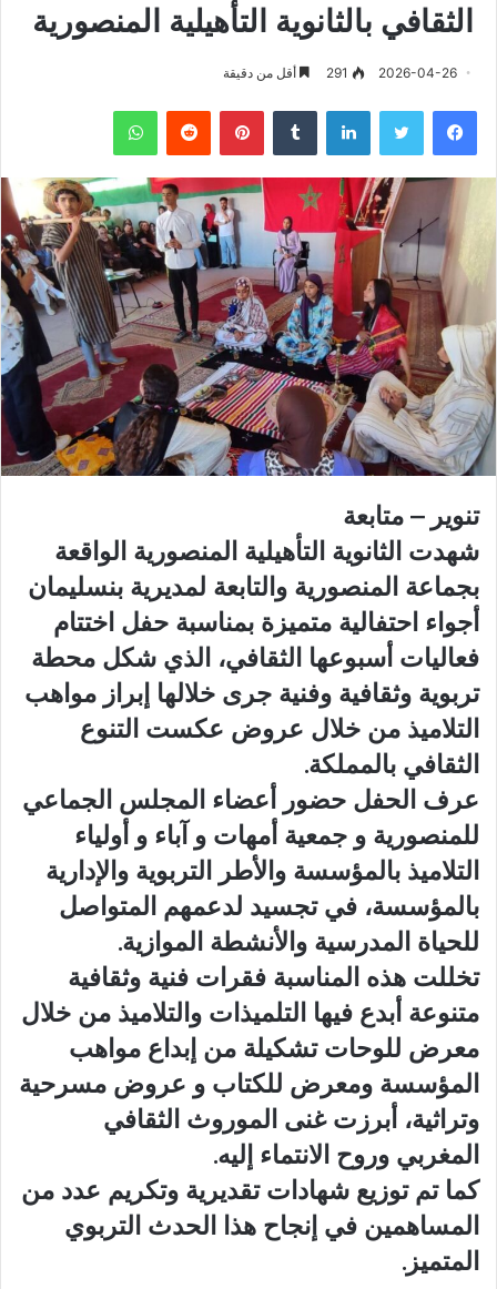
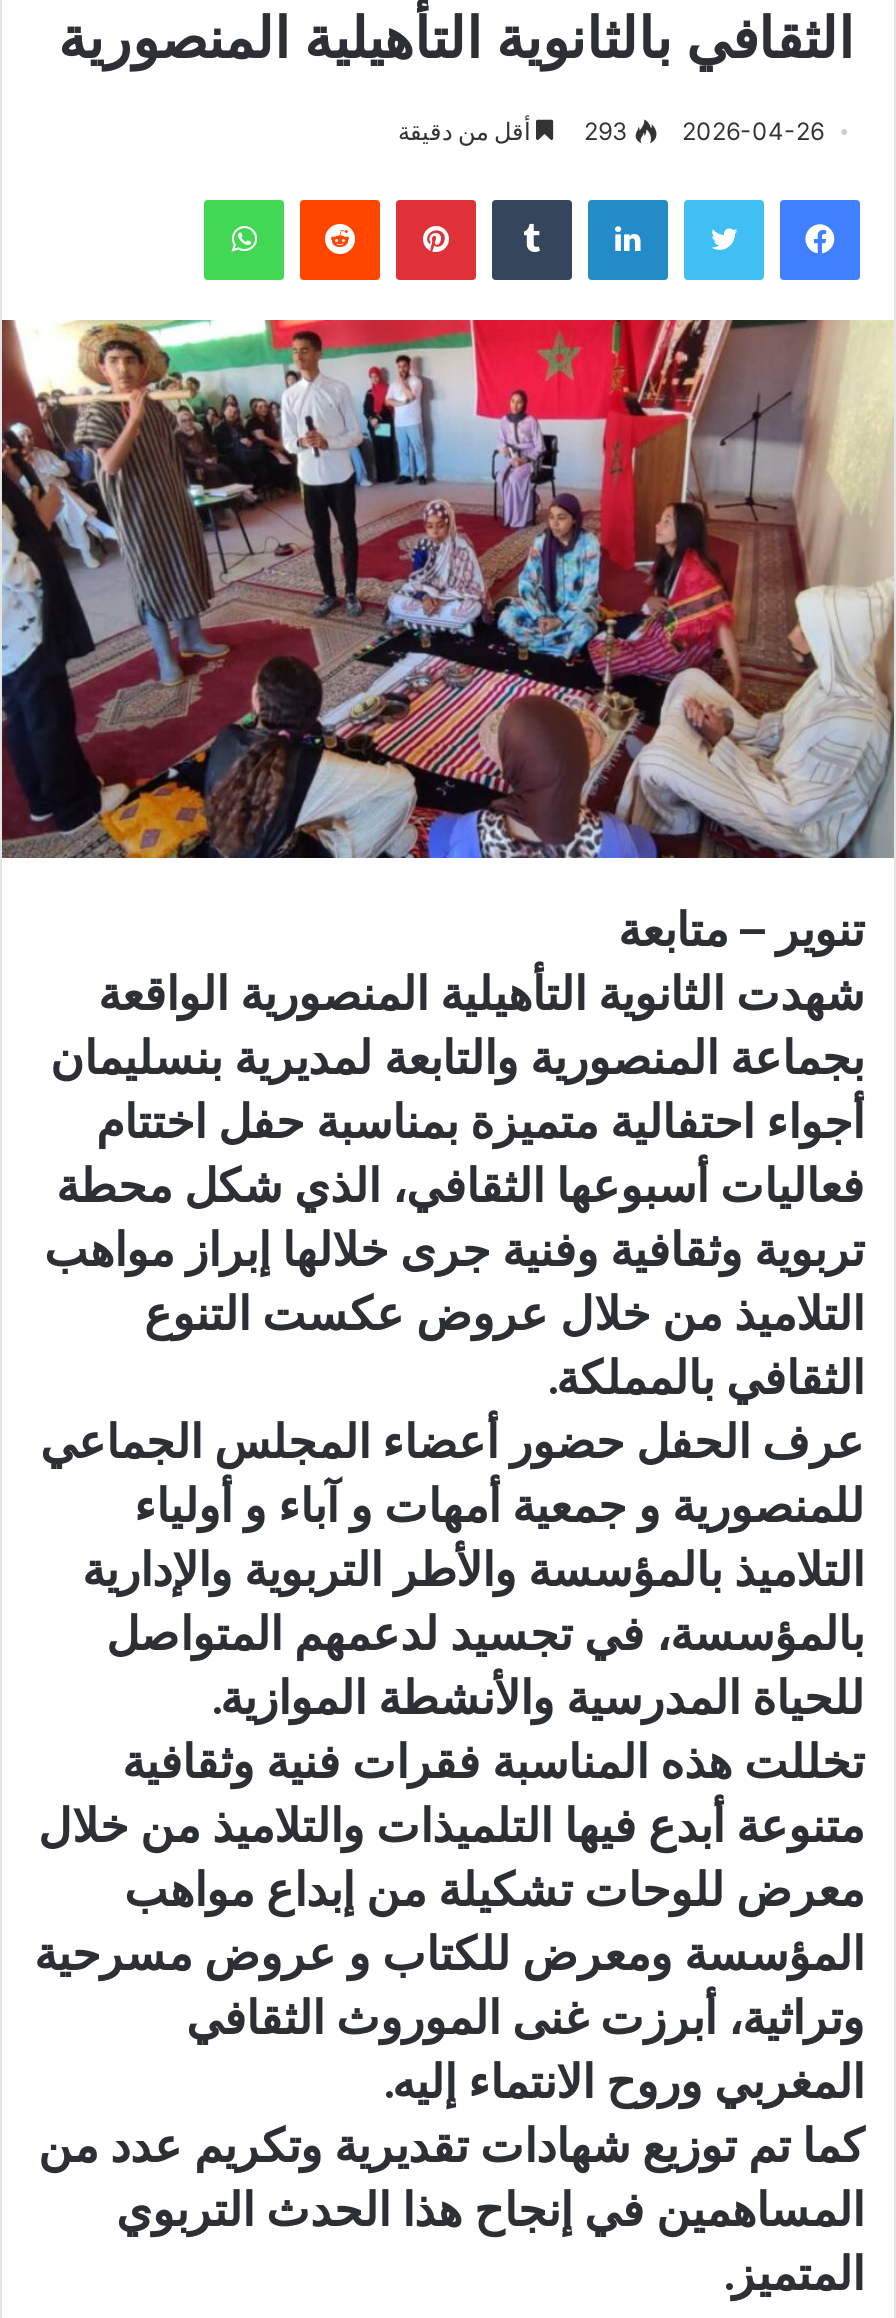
- 291
+ 293
